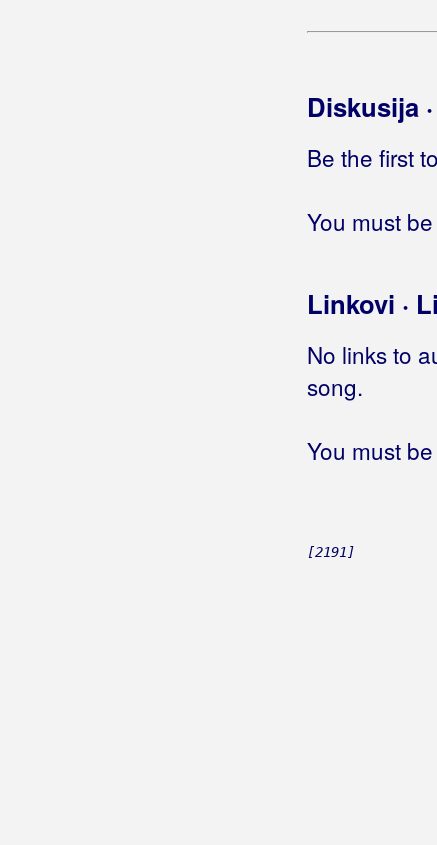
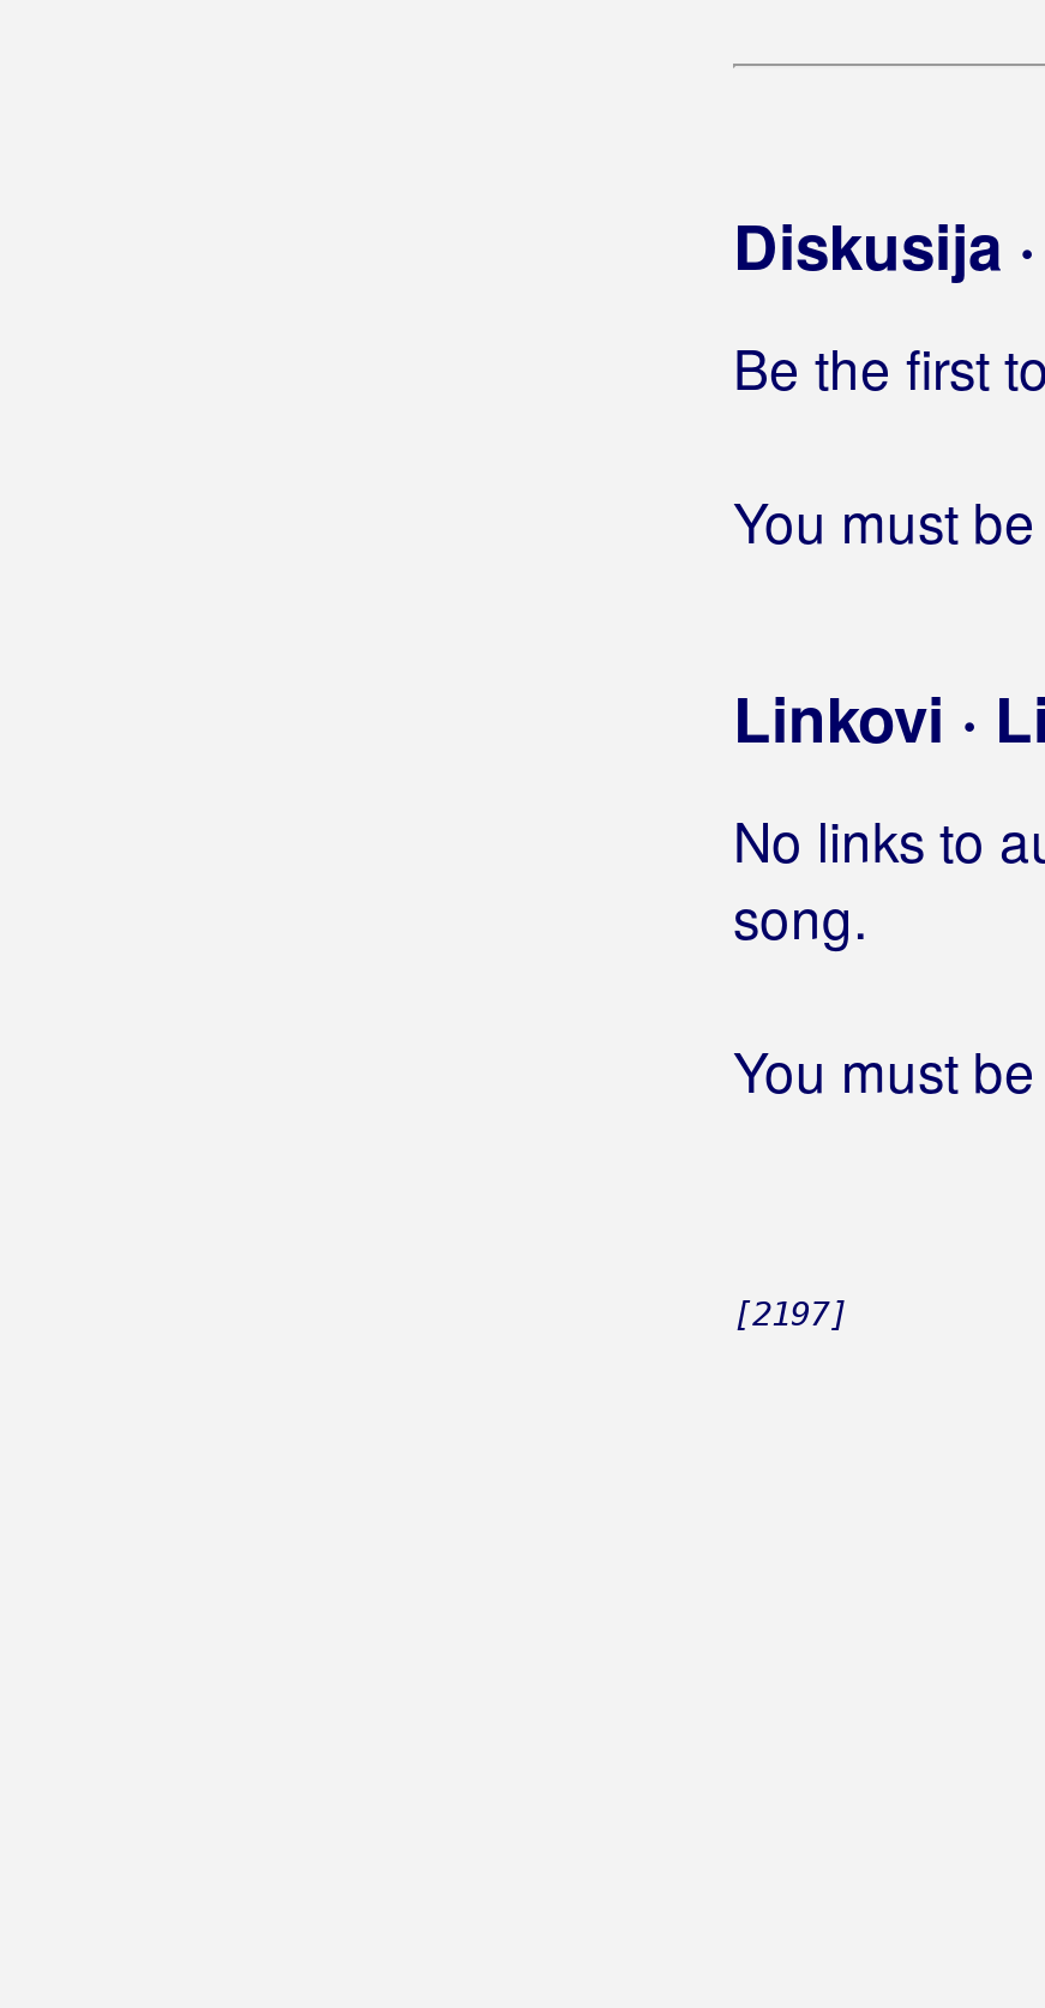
- [2191]
+ [2197]
